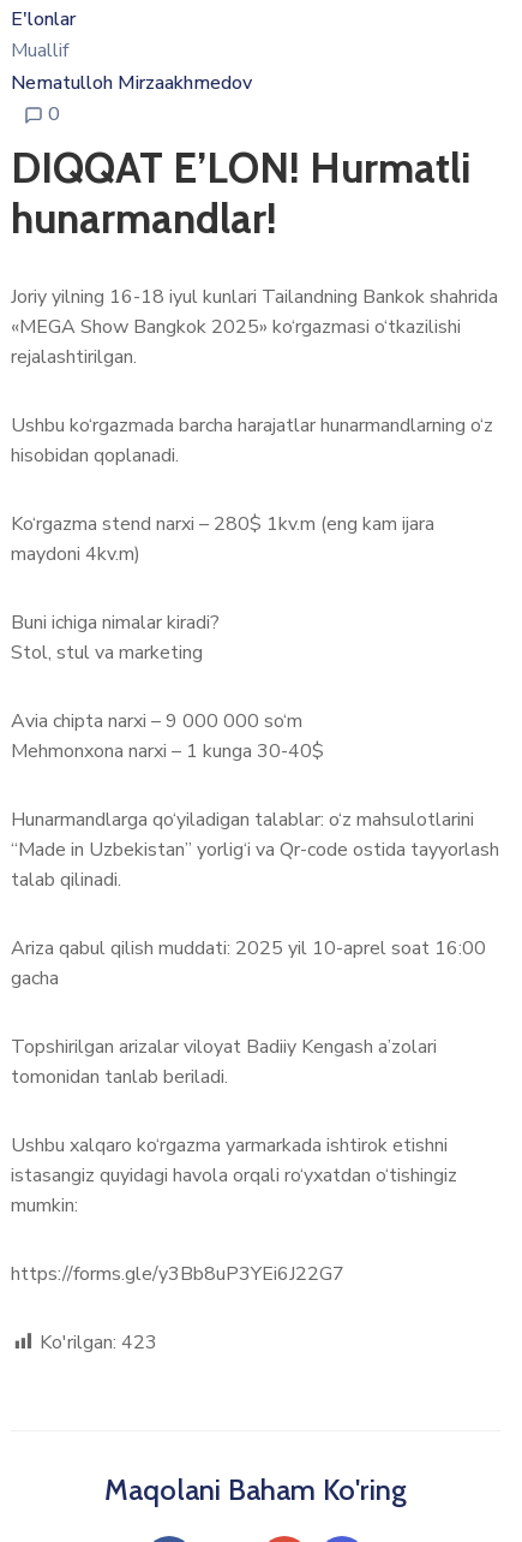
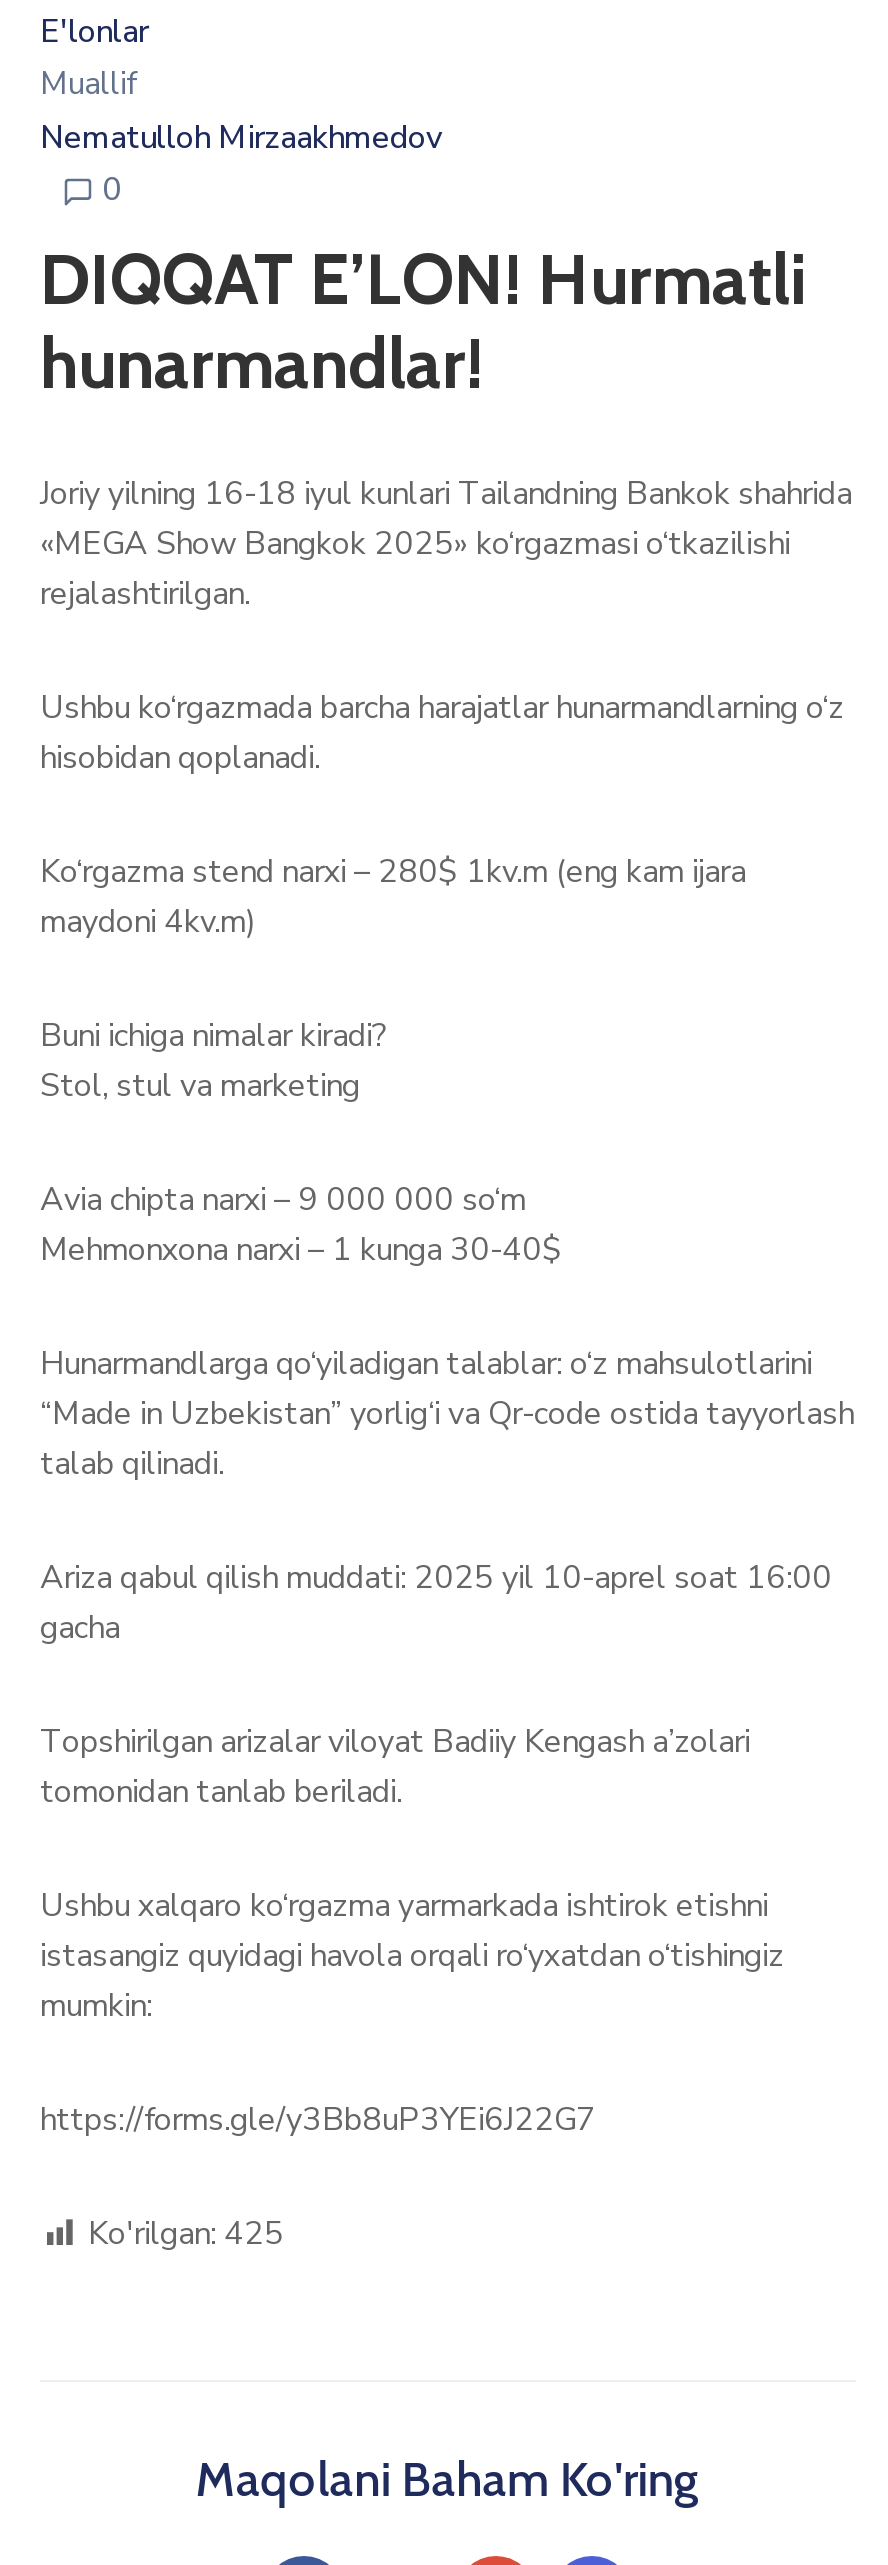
- Ko'rilgan: 423
+ Ko'rilgan: 425
